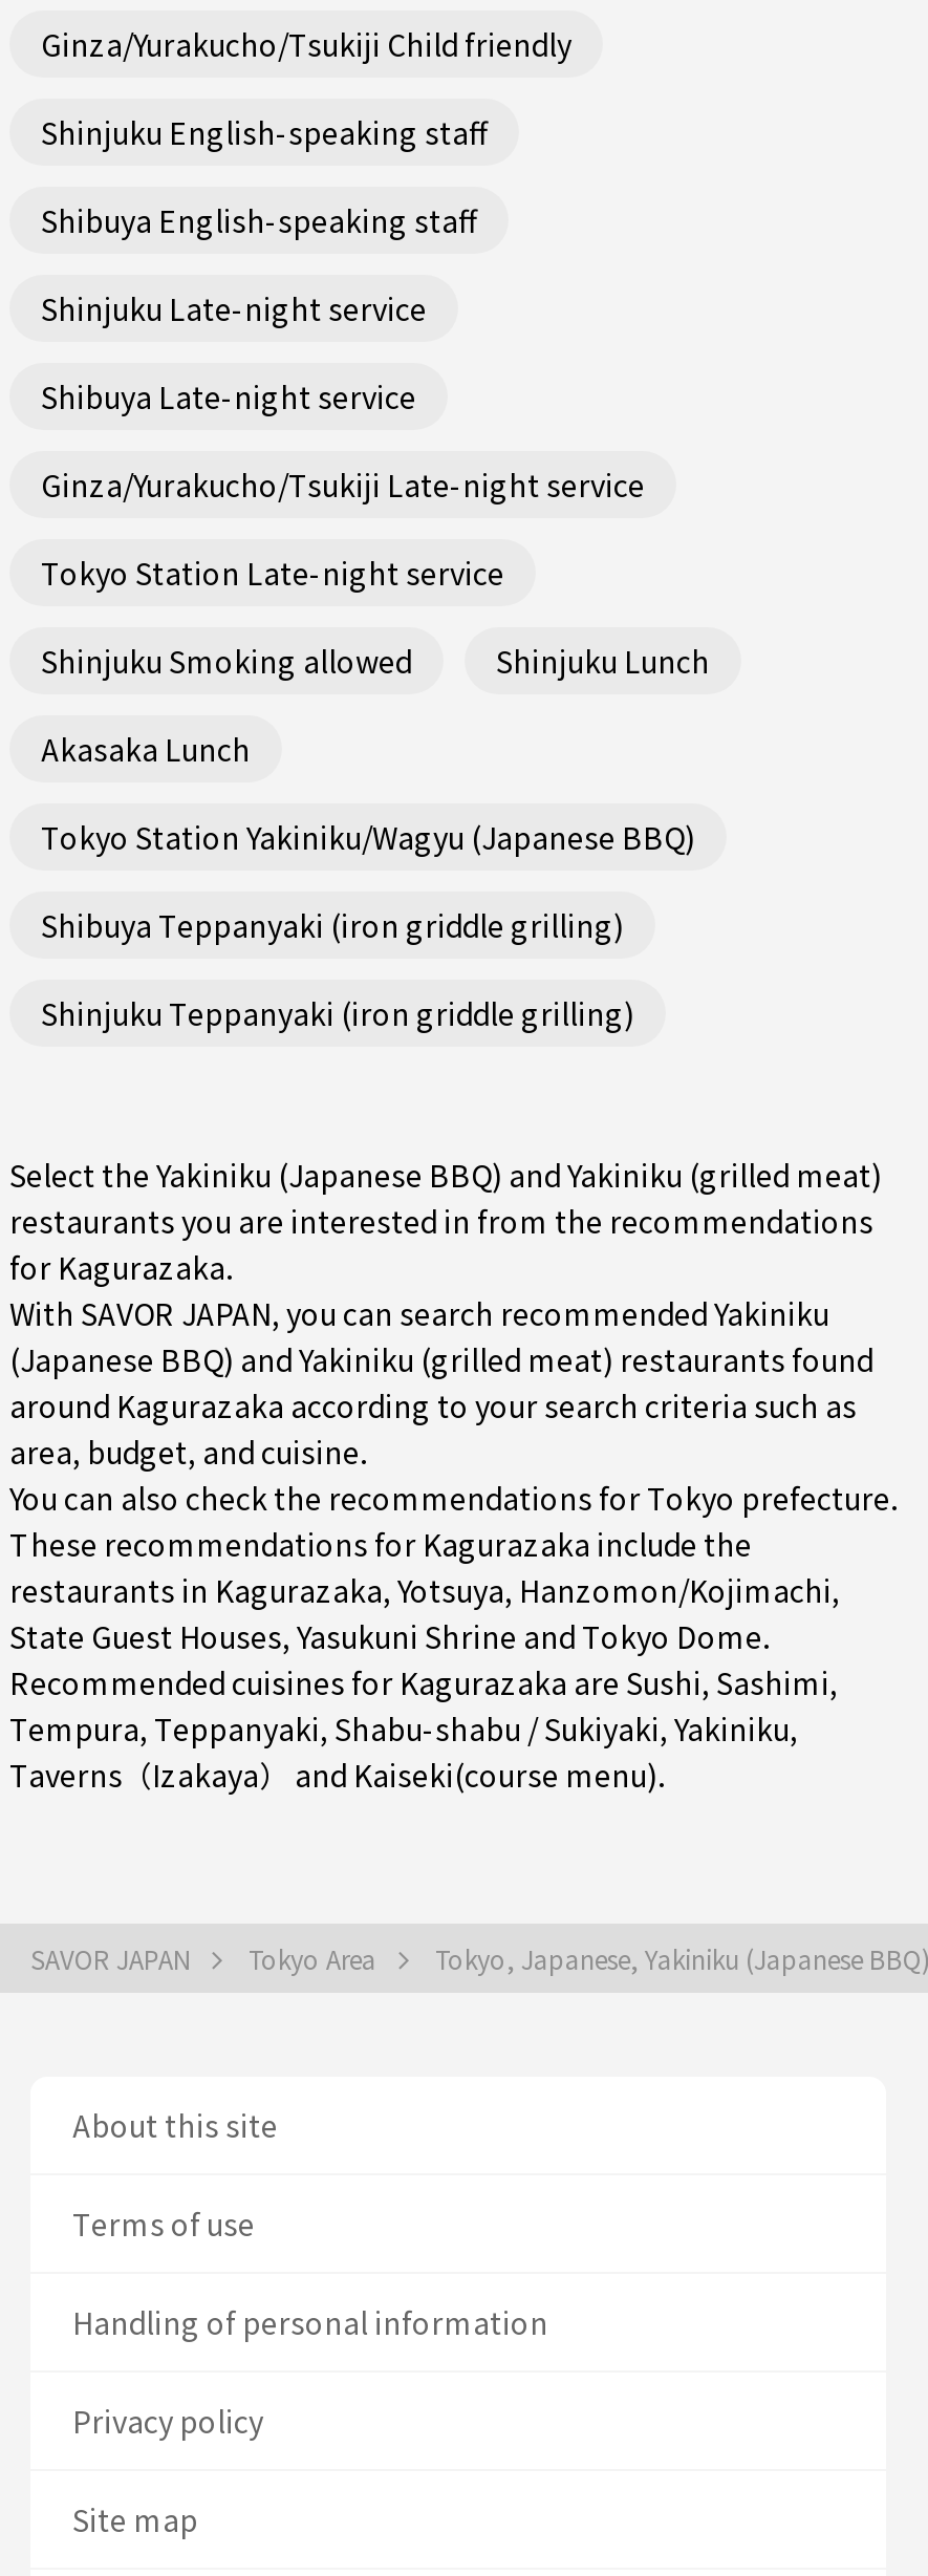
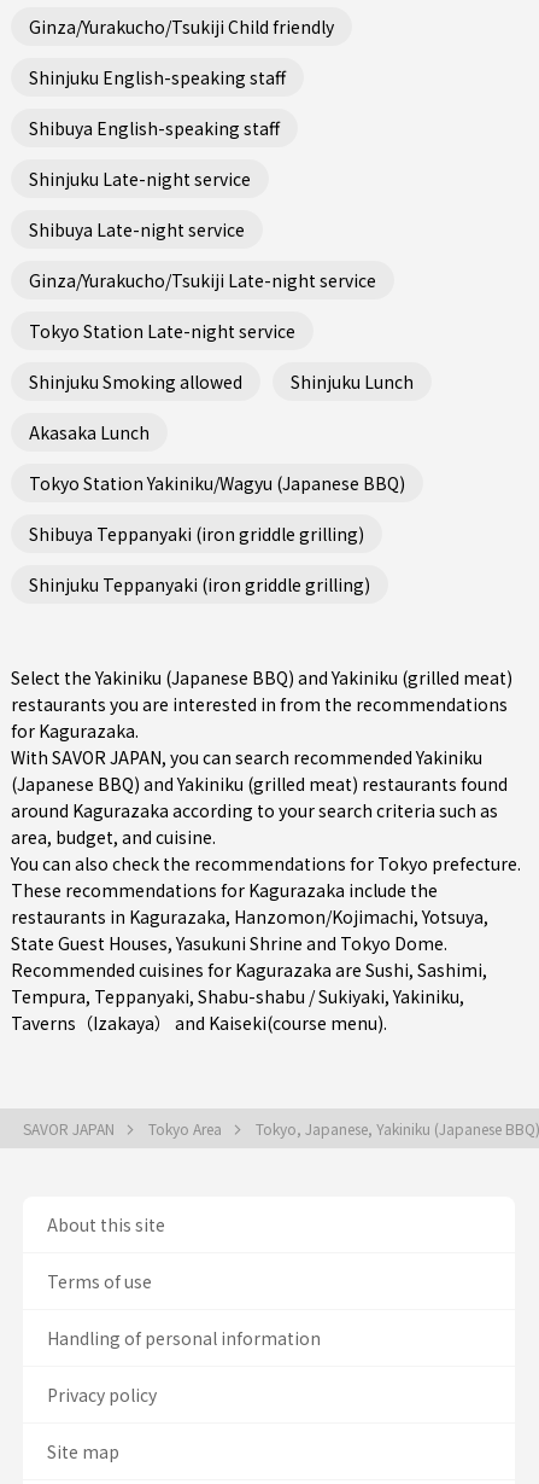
- restaurants in Kagurazaka, Yotsuya, Hanzomon/Kojimachi,
+ restaurants in Kagurazaka, Hanzomon/Kojimachi, Yotsuya,
